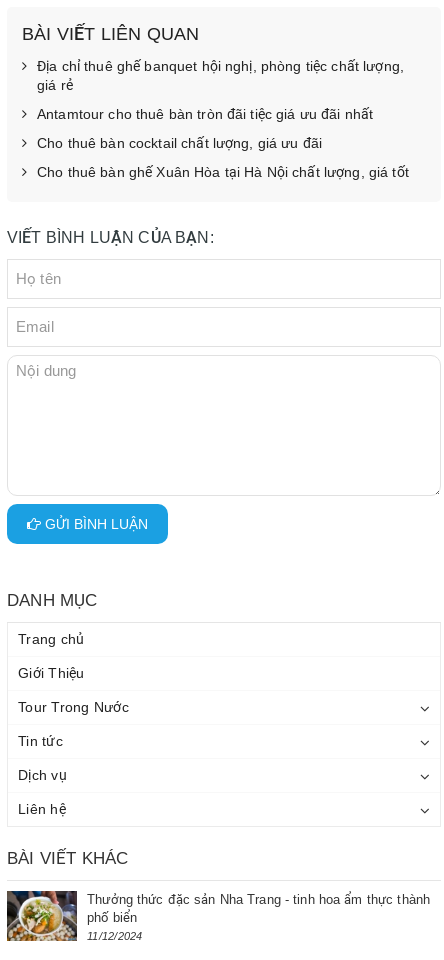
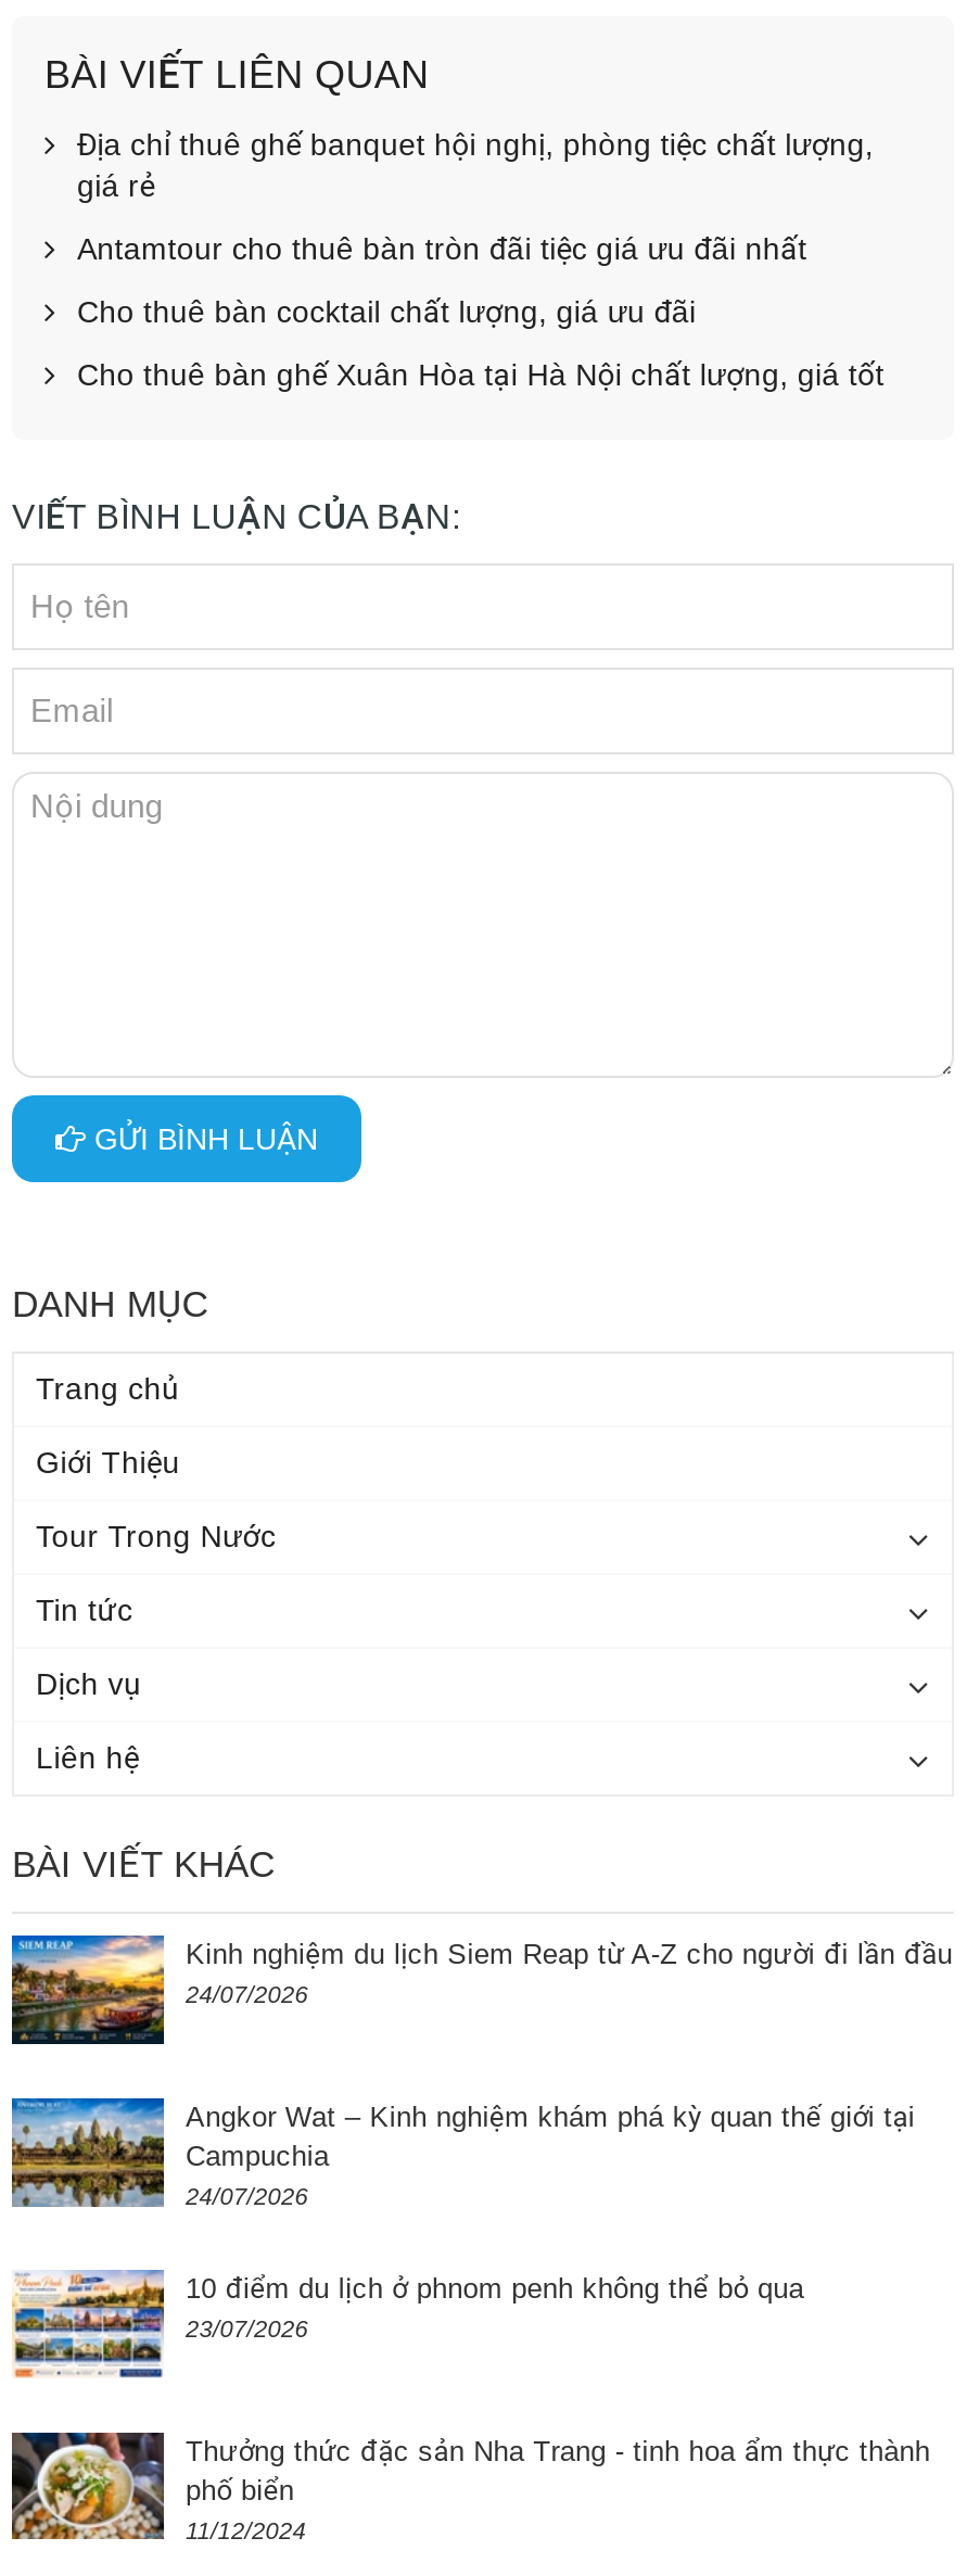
+ [image]
+ Kinh nghiệm du lịch Siem Reap từ A-Z cho người đi lần đầu
+ 24/07/2026

+ [image]
+ Angkor Wat – Kinh nghiệm khám phá kỳ quan thế giới tại
+ Campuchia
+ 24/07/2026
+ 10 điểm du lịch ở phnom penh không thể bỏ qua
+ 23/07/2026

+ [image]
